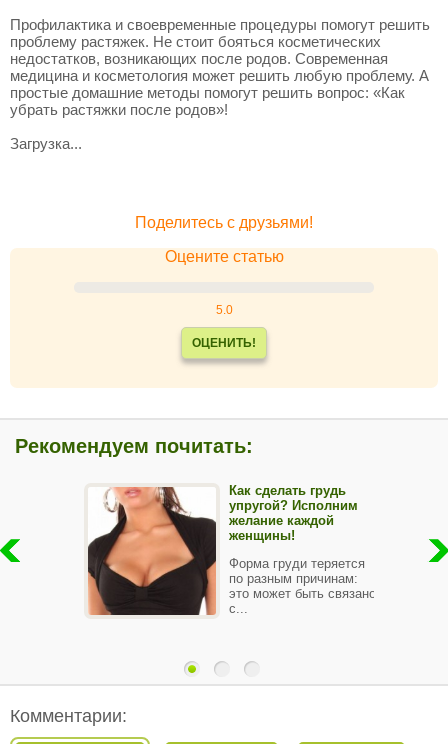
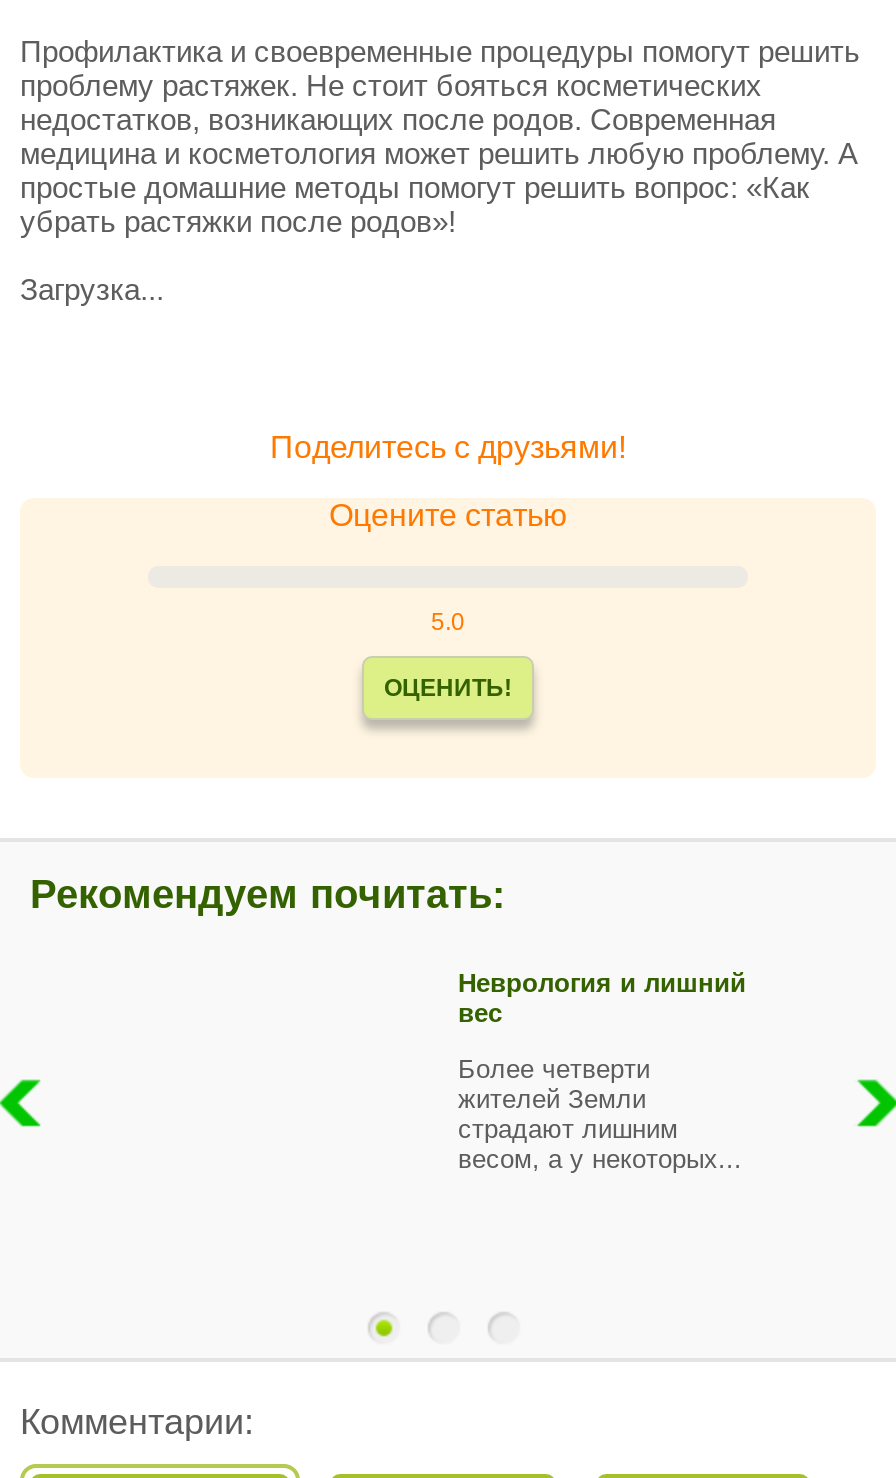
- [image]

- Как сделать грудь
- упругой? Исполним
- желание каждой
- женщины!
+ Неврология и лишний
+ вес

- Форма груди теряется
- по разным причинам:
- это может быть связано
- с...
+ Более четверти
+ жителей Земли
+ страдают лишним
+ весом, а у некоторых...
